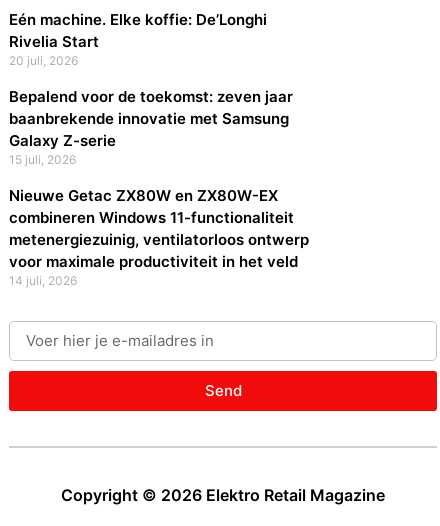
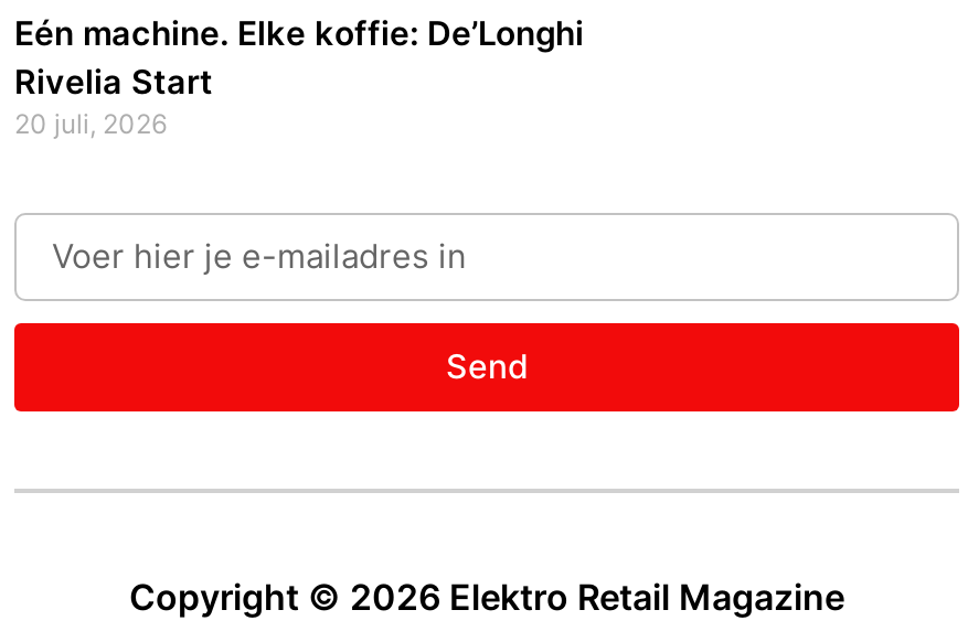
- Bepalend voor de toekomst: zeven jaar
- baanbrekende innovatie met Samsung
- Galaxy Z-serie
- 15 juli, 2026
- Nieuwe Getac ZX80W en ZX80W-EX
- combineren Windows 11-functionaliteit
- metenergiezuinig, ventilatorloos ontwerp
- voor maximale productiviteit in het veld
- 14 juli, 2026
